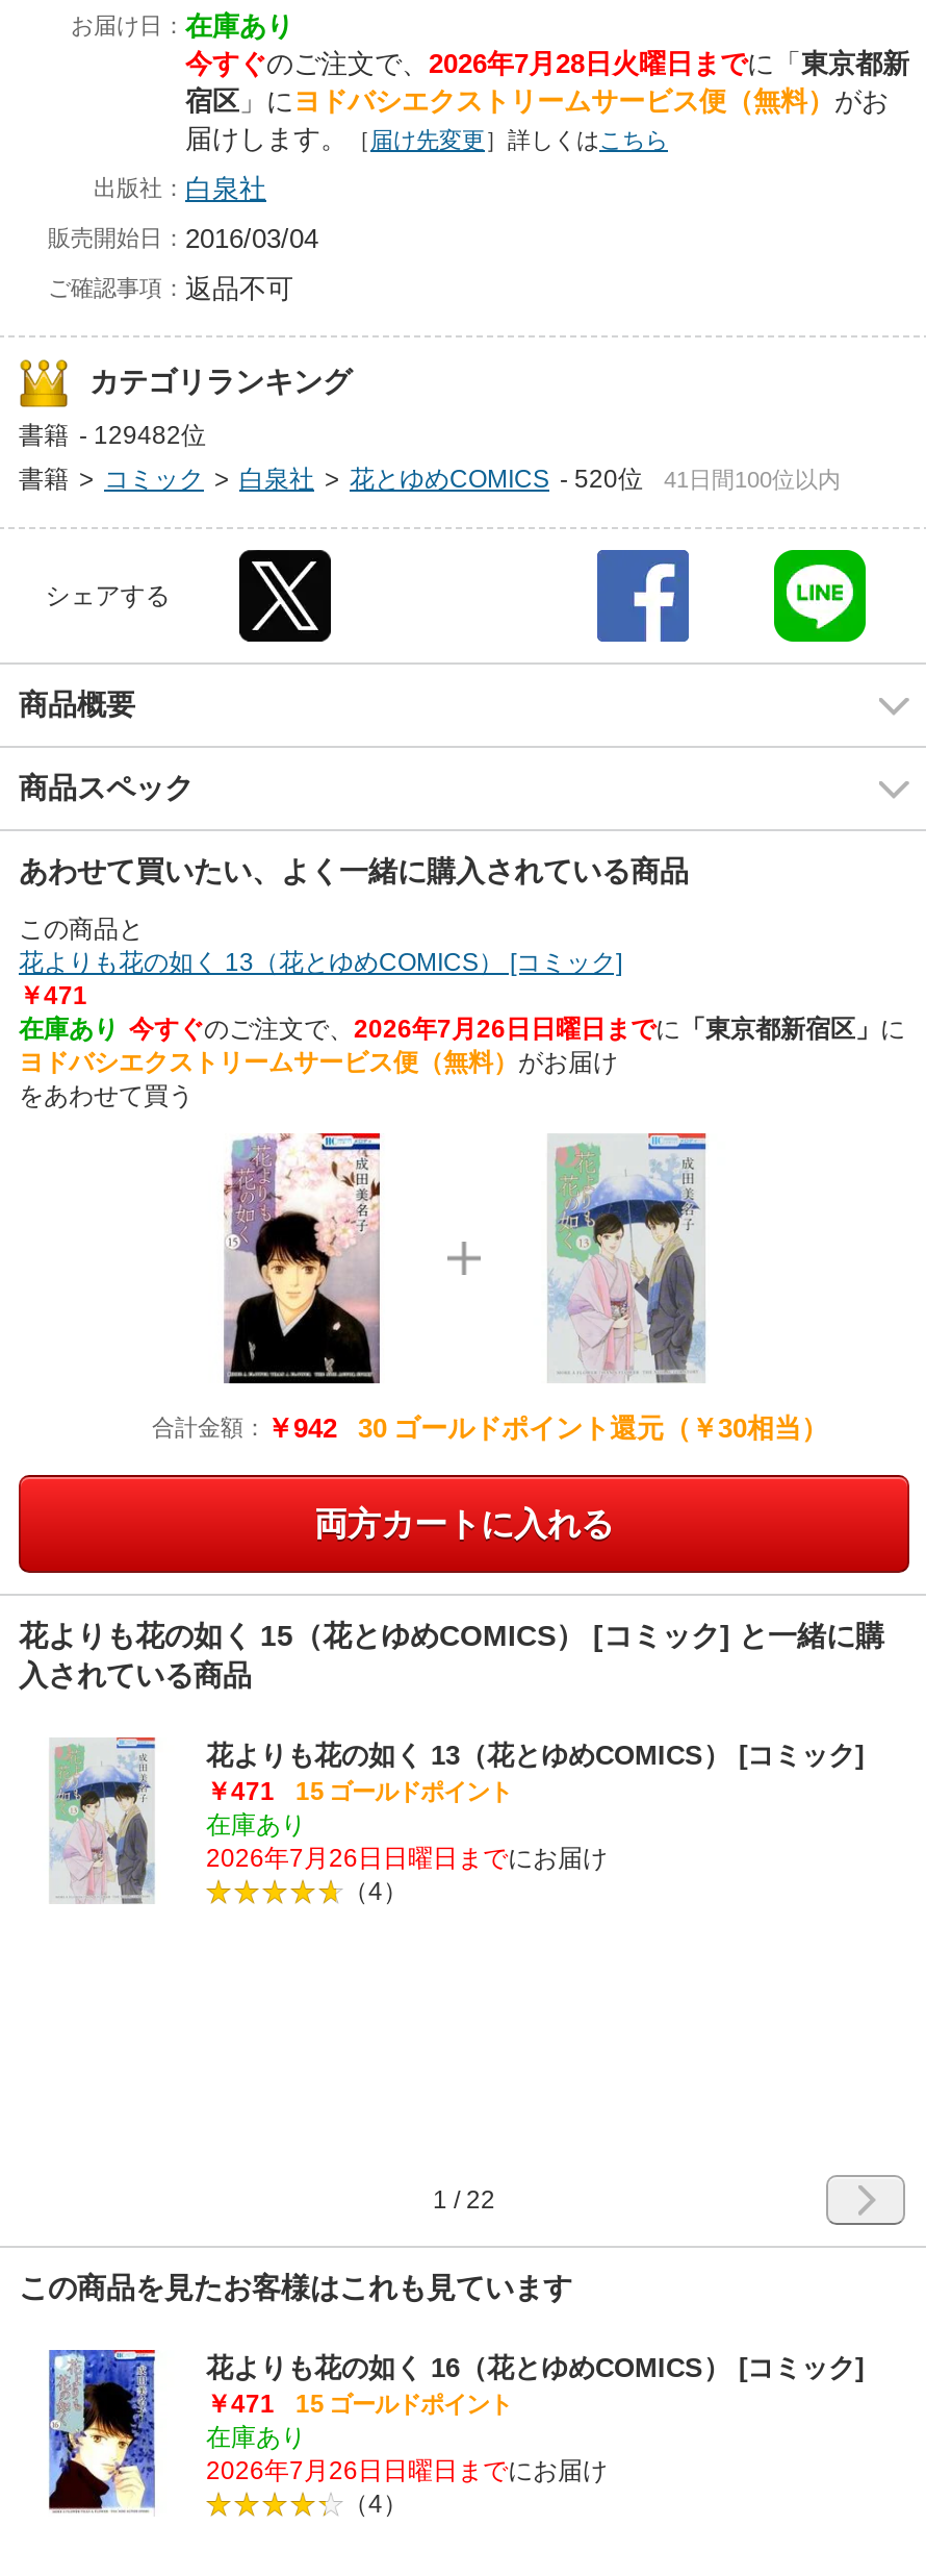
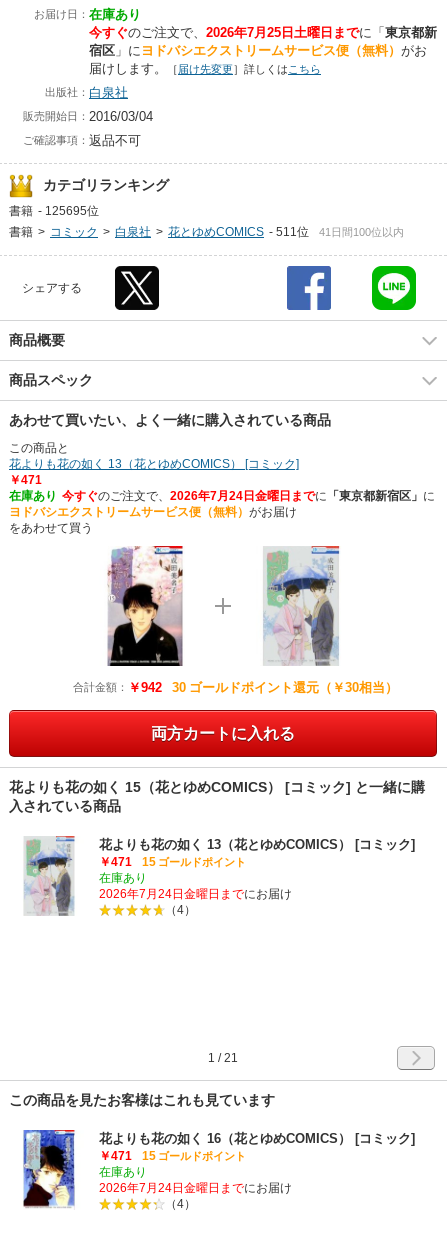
- 今すぐのご注文で、2026年7月28日火曜日までに「東京都新
+ 今すぐのご注文で、2026年7月25日土曜日までに「東京都新

- 書籍 - 129482位
+ 書籍 - 125695位

- 書籍 > コミック > 白泉社 > 花とゆめCOMICS - 520位
+ 書籍 > コミック > 白泉社 > 花とゆめCOMICS - 511位

- 在庫あり 今すぐのご注文で、2026年7月26日日曜日までに「東京都新宿区」に
+ 在庫あり 今すぐのご注文で、2026年7月24日金曜日までに「東京都新宿区」に

- 2026年7月26日日曜日までにお届け
+ 2026年7月24日金曜日までにお届け

- 1 / 22
+ 1 / 21

- 2026年7月26日日曜日までにお届け
+ 2026年7月24日金曜日までにお届け
